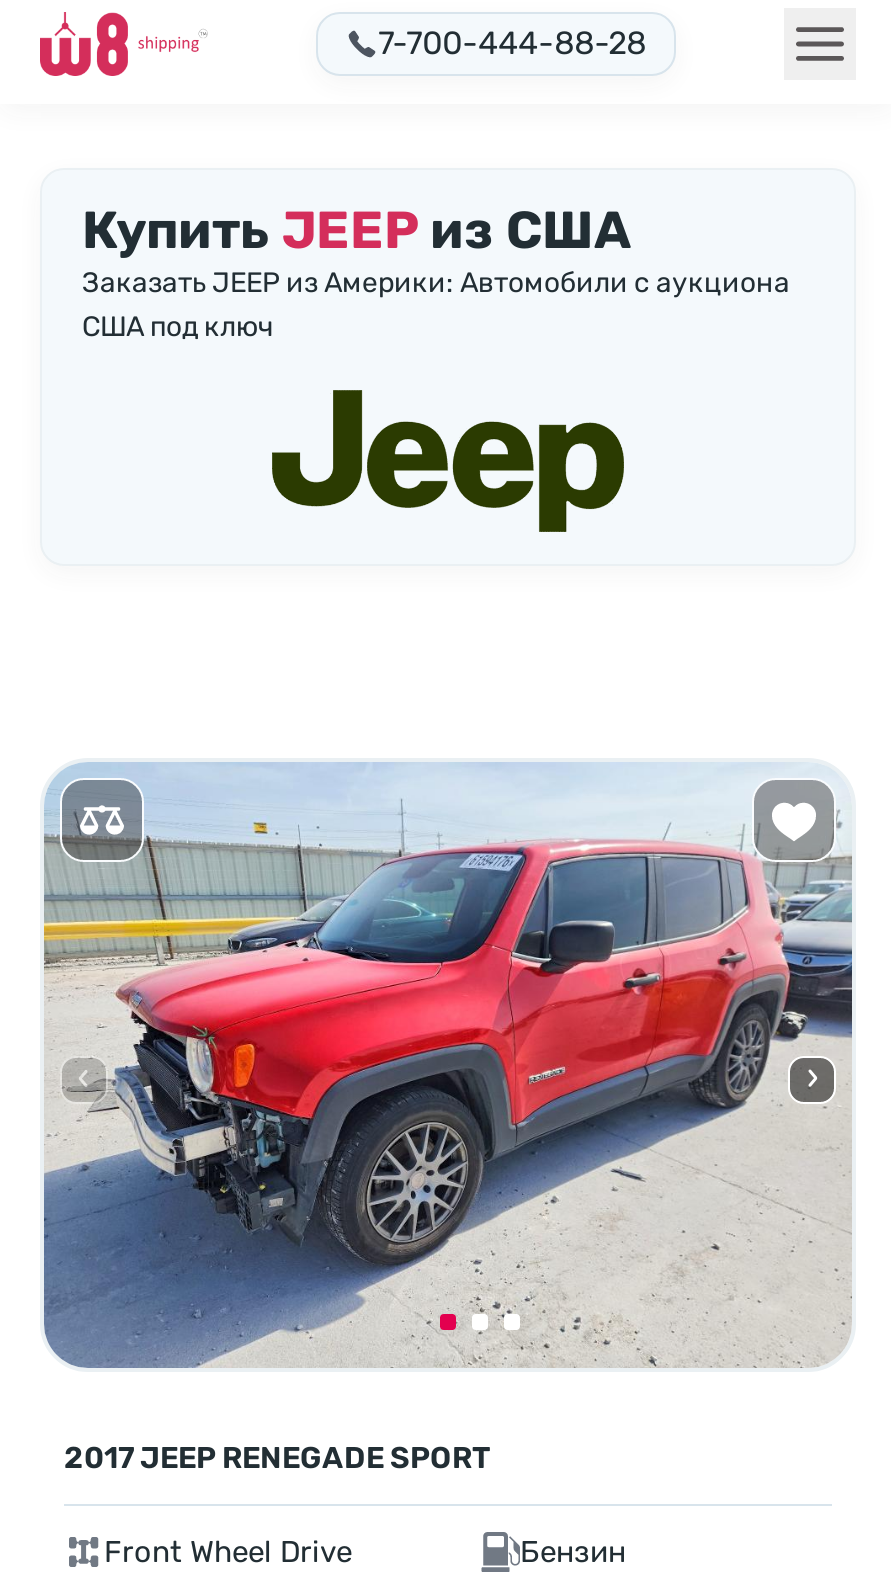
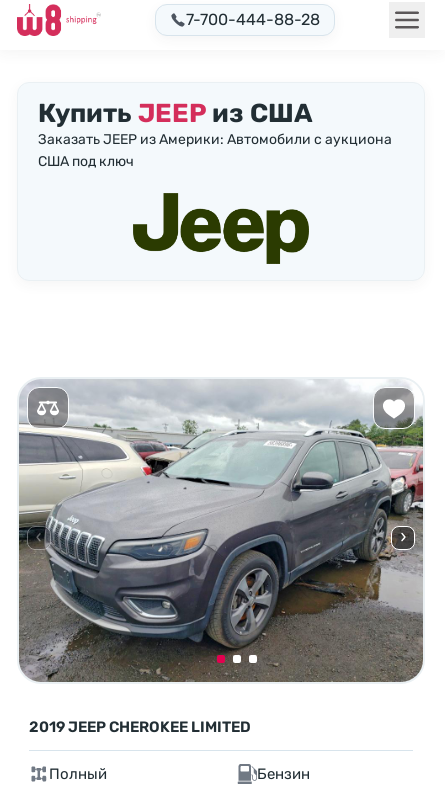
- [image]
- 2017 JEEP RENEGADE SPORT
+ [image]
+ 2019 JEEP CHEROKEE LIMITED

- Front Wheel Drive
+ Полный
